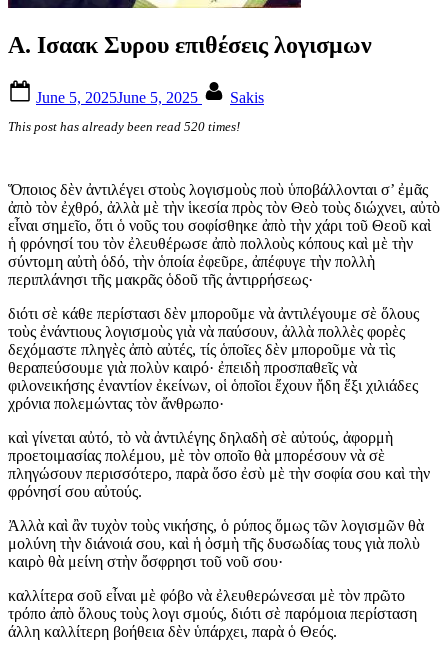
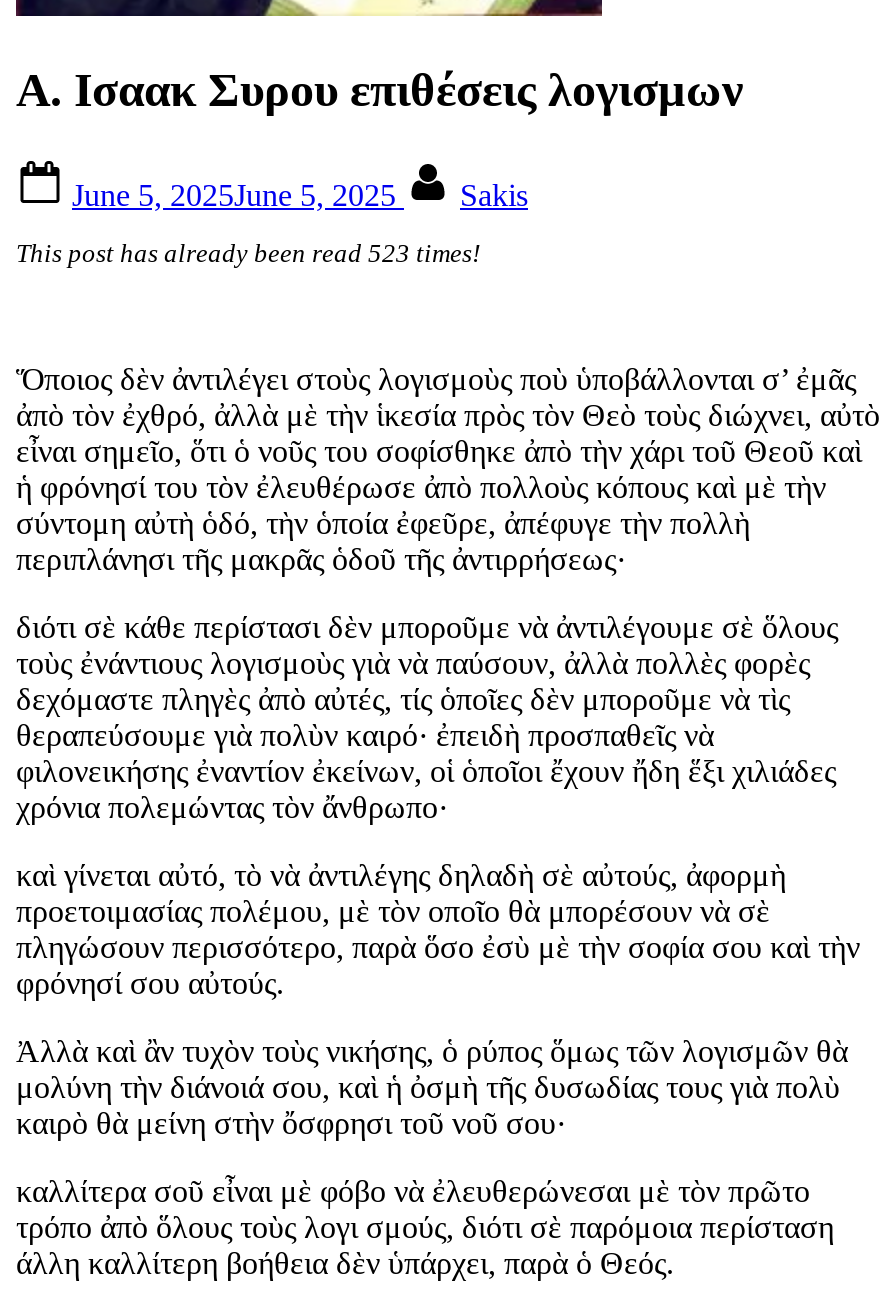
- This post has already been read 520 times!
+ This post has already been read 523 times!
